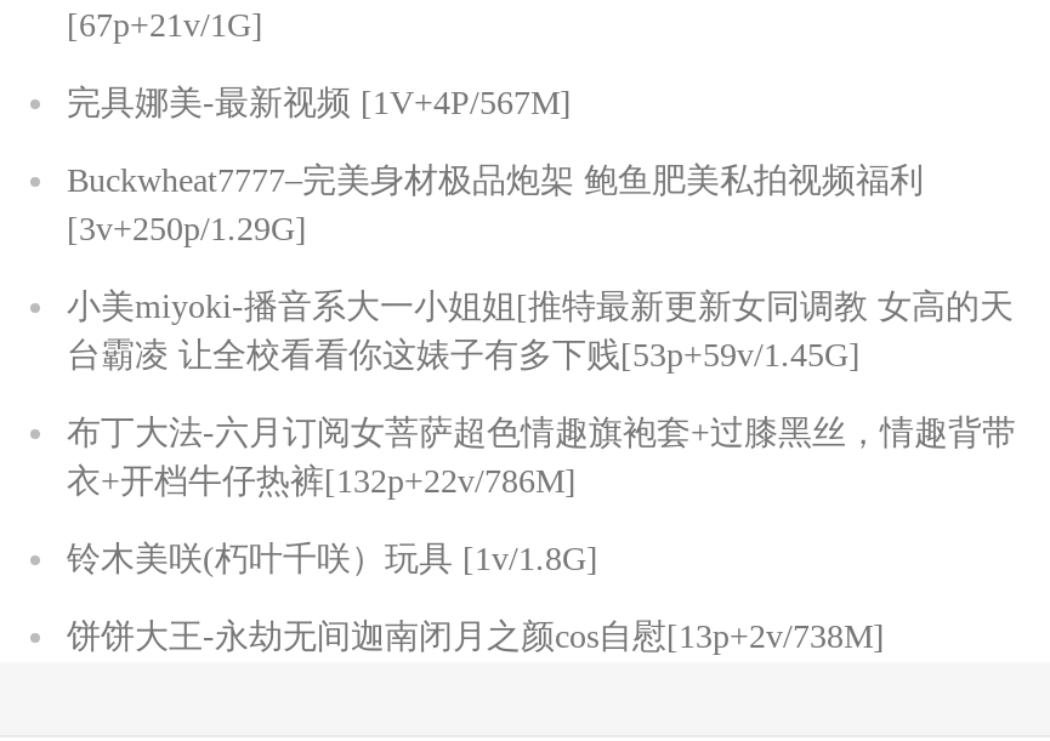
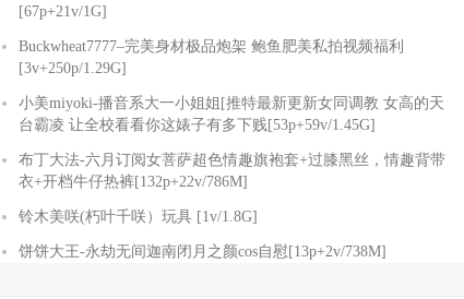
- 完具娜美-最新视频 [1V+4P/567M]
